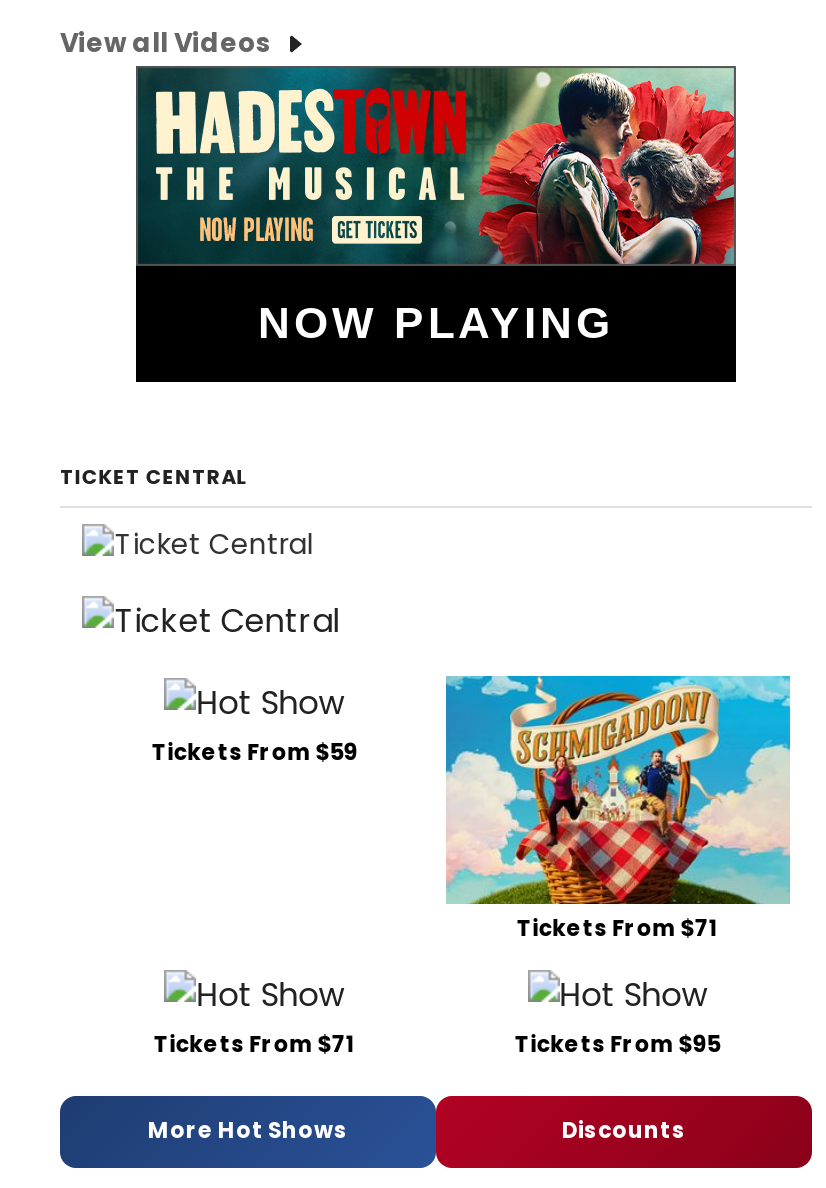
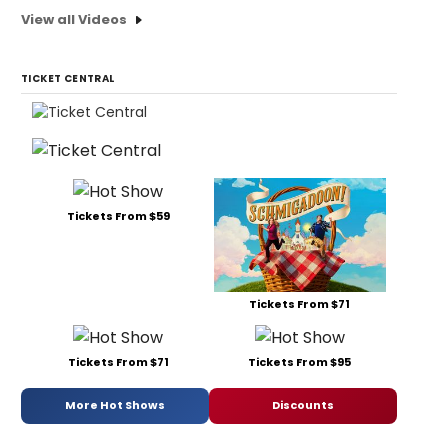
- [image]
- NOW PLAYING
